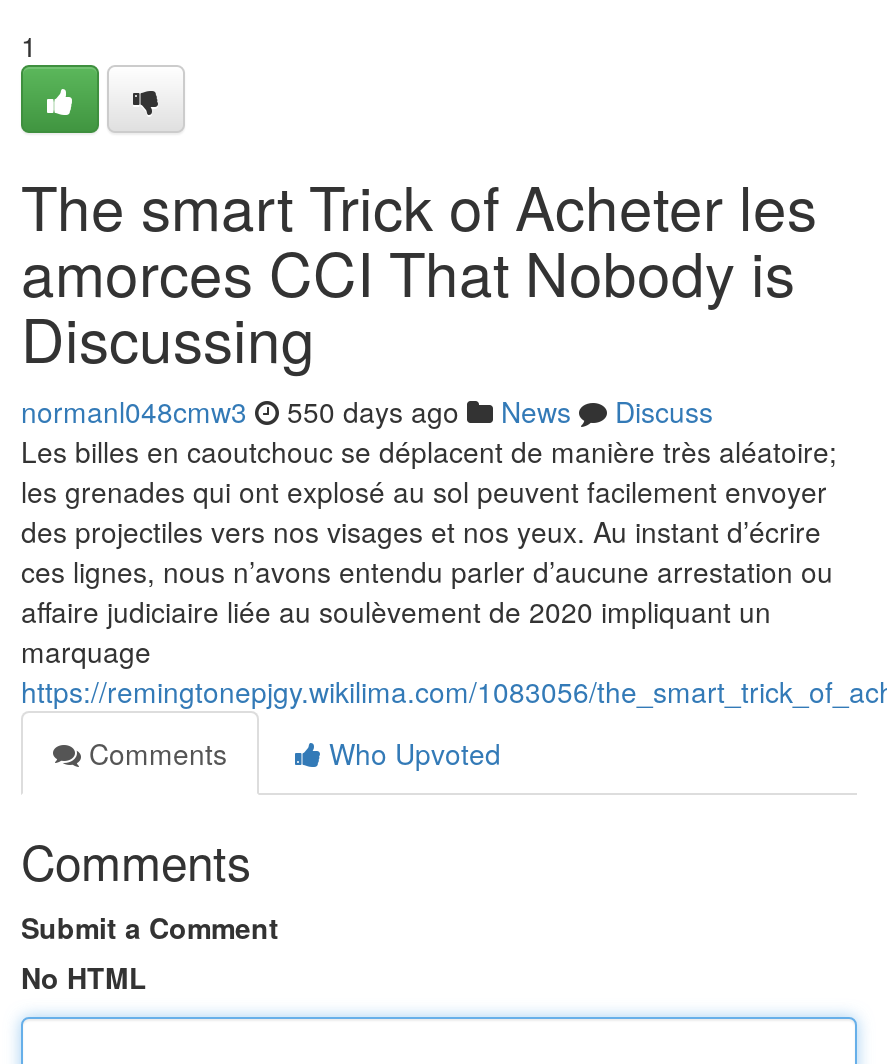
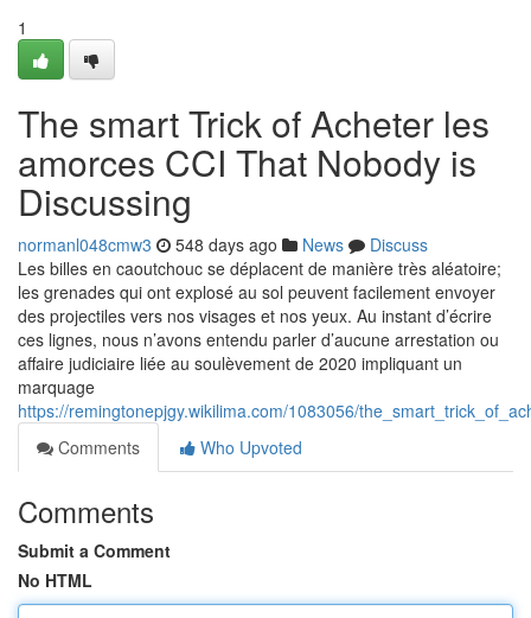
- normanl048cmw3 550 days ago News Discuss
+ normanl048cmw3 548 days ago News Discuss
